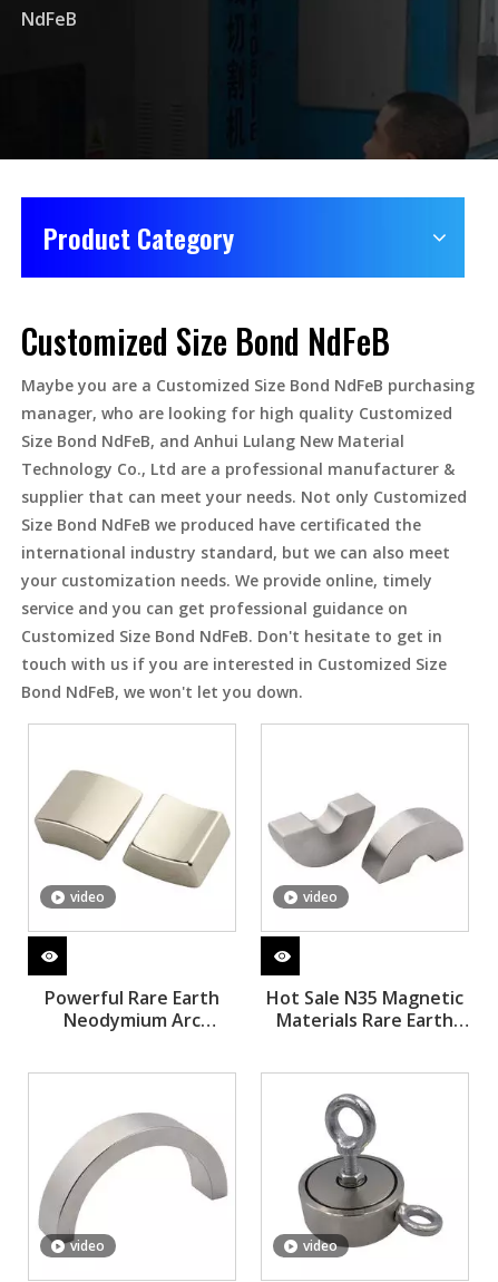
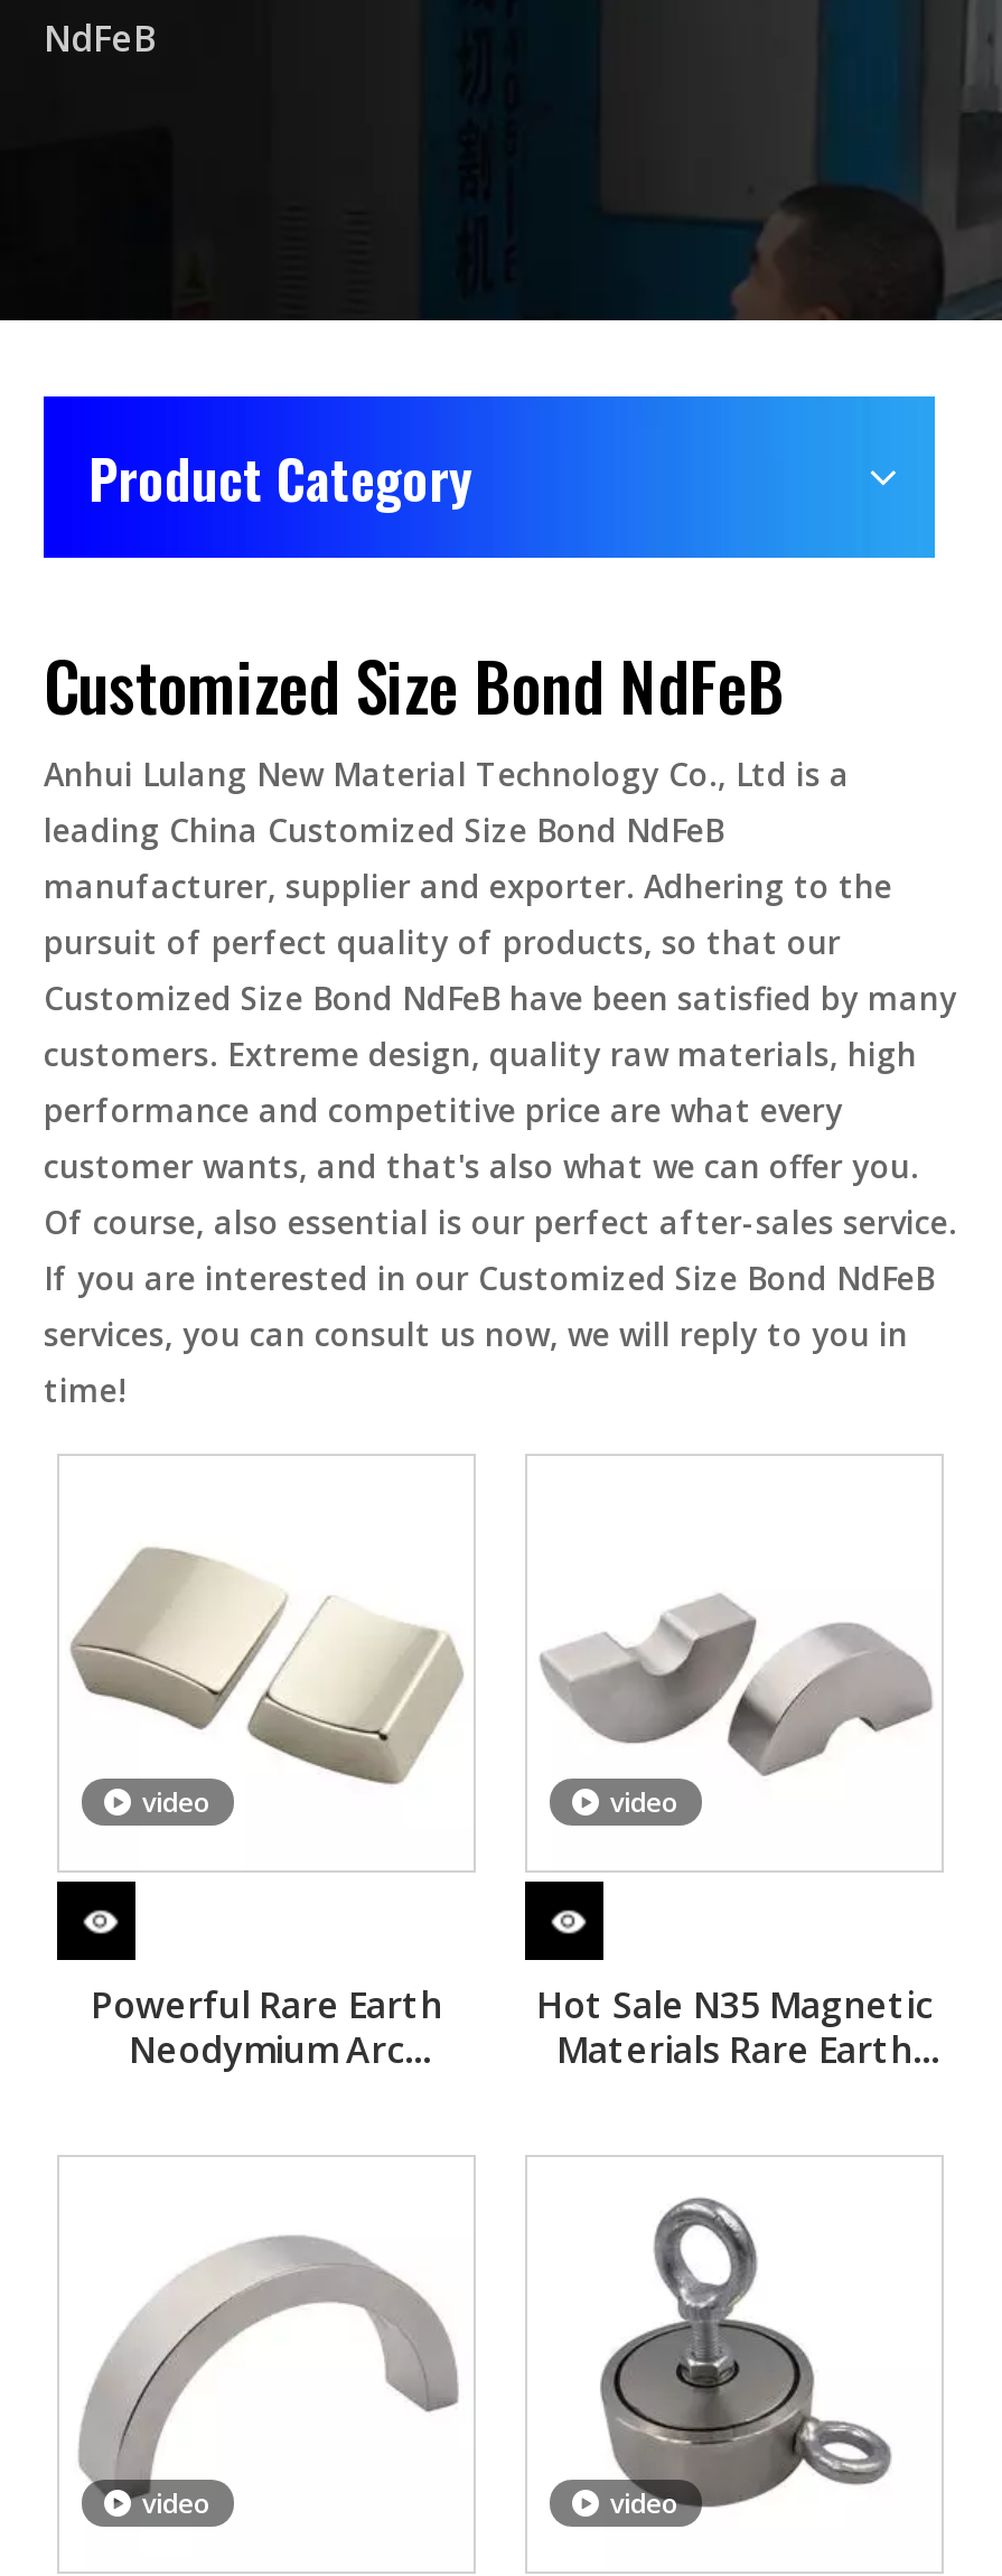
- Maybe you are a Customized Size Bond NdFeB purchasing
- manager, who are looking for high quality Customized
- Size Bond NdFeB, and Anhui Lulang New Material
- Technology Co., Ltd are a professional manufacturer &
- supplier that can meet your needs. Not only Customized
- Size Bond NdFeB we produced have certificated the
- international industry standard, but we can also meet
- your customization needs. We provide online, timely
- service and you can get professional guidance on
- Customized Size Bond NdFeB. Don't hesitate to get in
- touch with us if you are interested in Customized Size
- Bond NdFeB, we won't let you down.
+ Anhui Lulang New Material Technology Co., Ltd is a
+ leading China Customized Size Bond NdFeB
+ manufacturer, supplier and exporter. Adhering to the
+ pursuit of perfect quality of products, so that our
+ Customized Size Bond NdFeB have been satisfied by many
+ customers. Extreme design, quality raw materials, high
+ performance and competitive price are what every
+ customer wants, and that's also what we can offer you.
+ Of course, also essential is our perfect after-sales service.
+ If you are interested in our Customized Size Bond NdFeB
+ services, you can consult us now, we will reply to you in
+ time!
